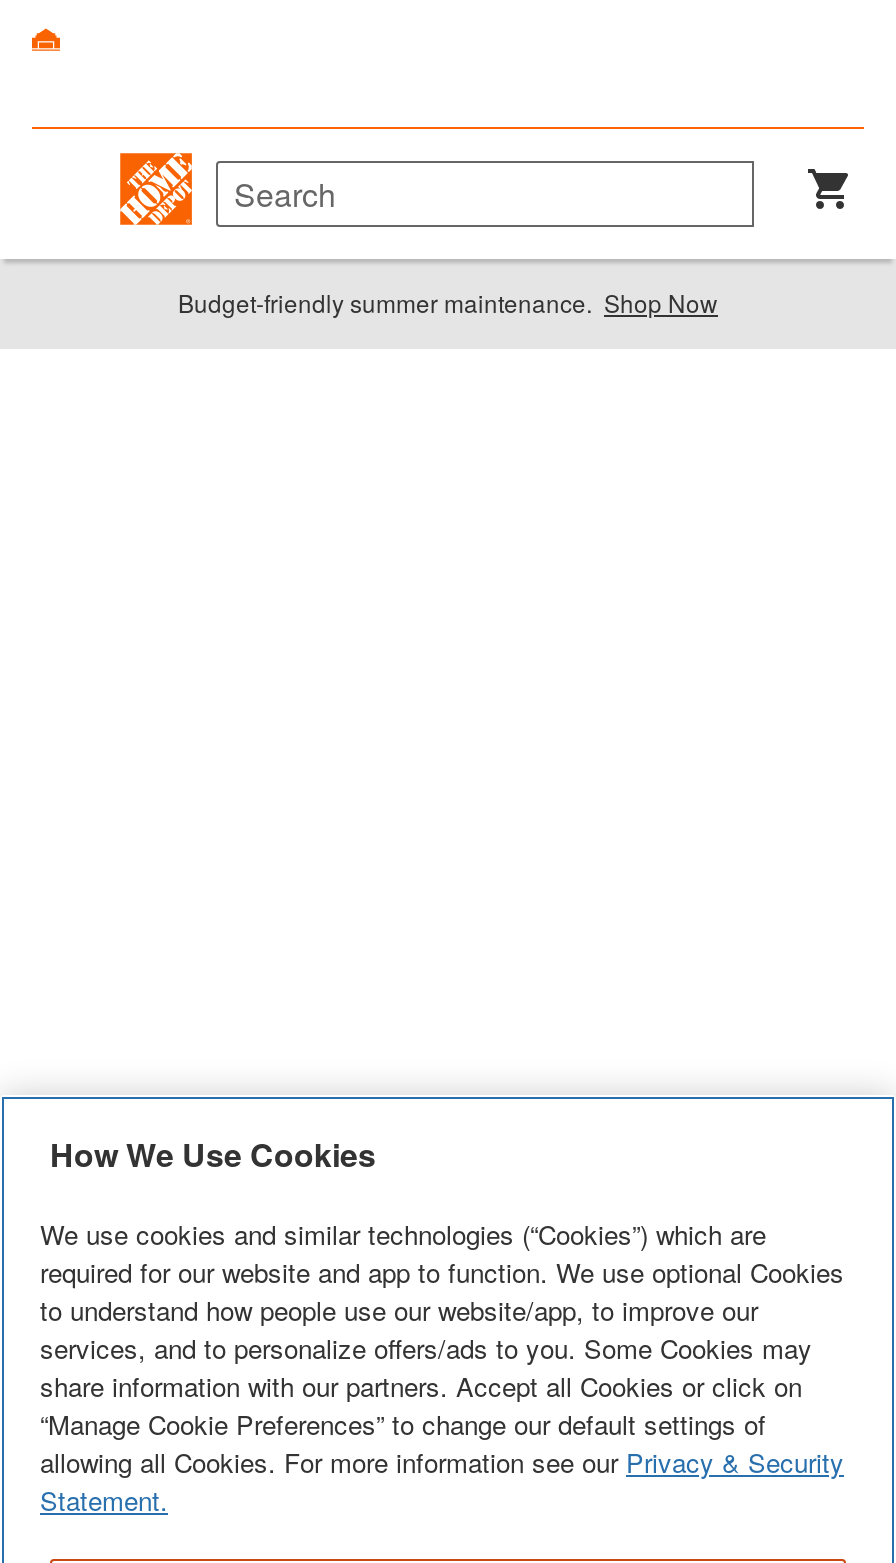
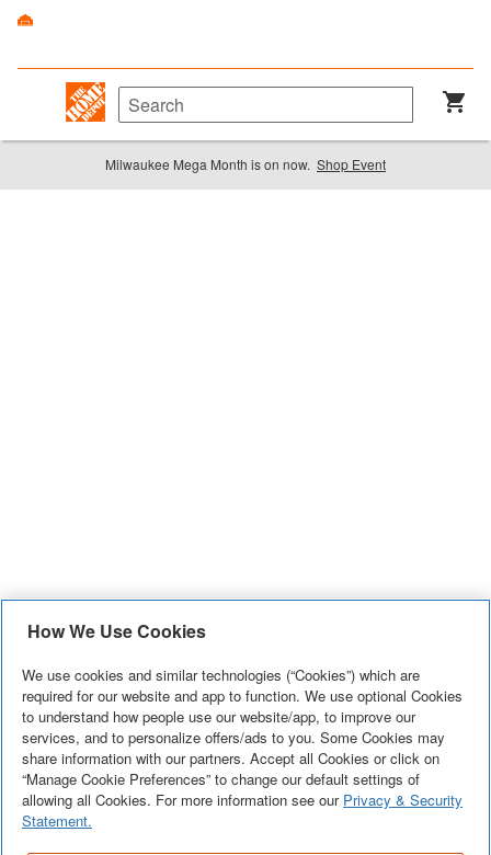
- Budget-friendly summer maintenance. Shop Now
+ Milwaukee Mega Month is on now. Shop Event
